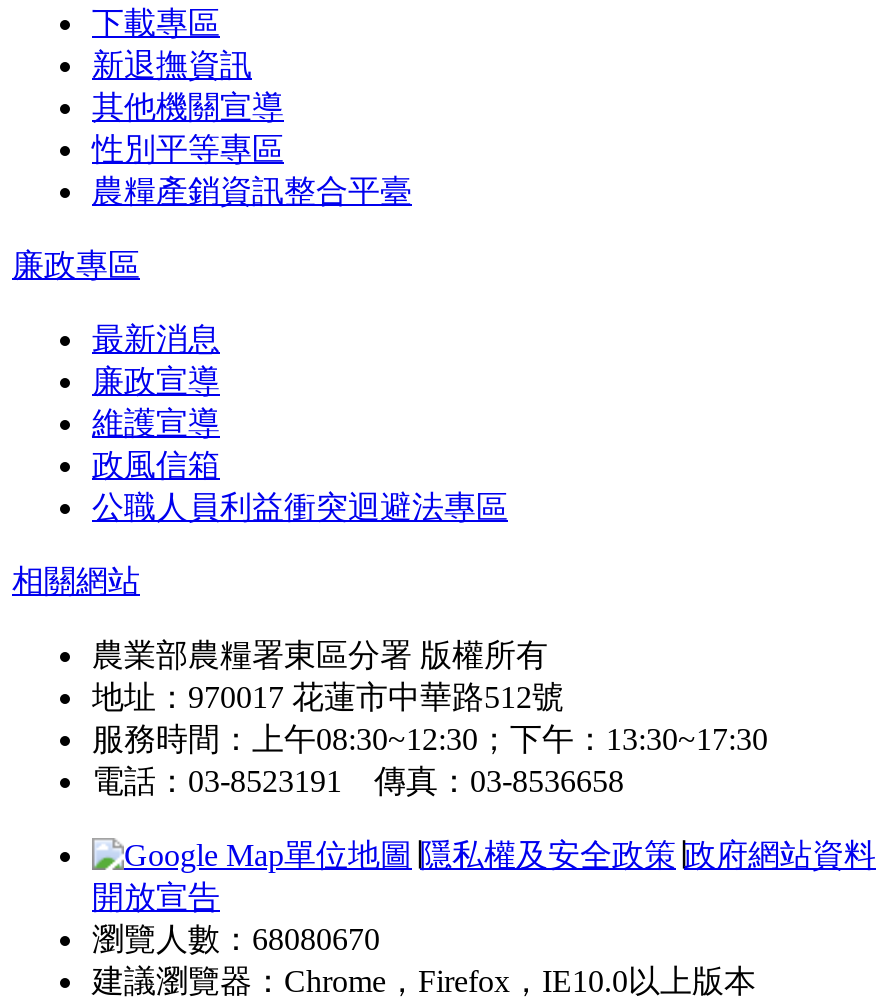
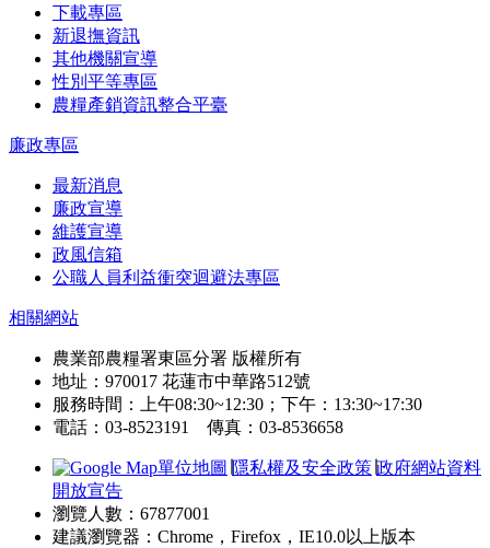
- 瀏覽人數：68080670
+ 瀏覽人數：67877001
